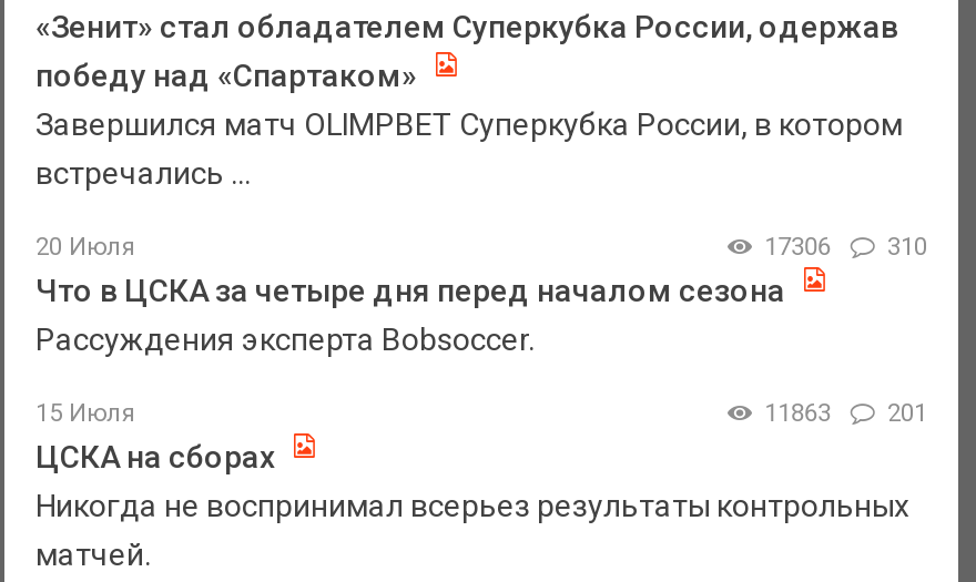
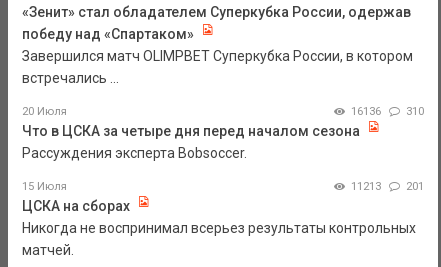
- 17306 310
+ 16136 310

- 11863 201
+ 11213 201
